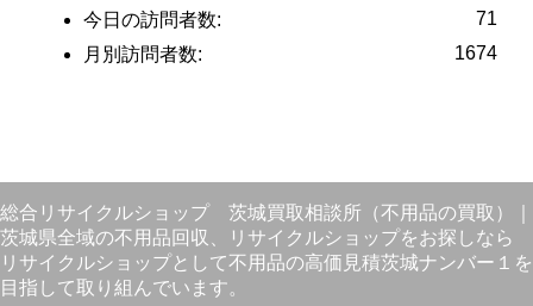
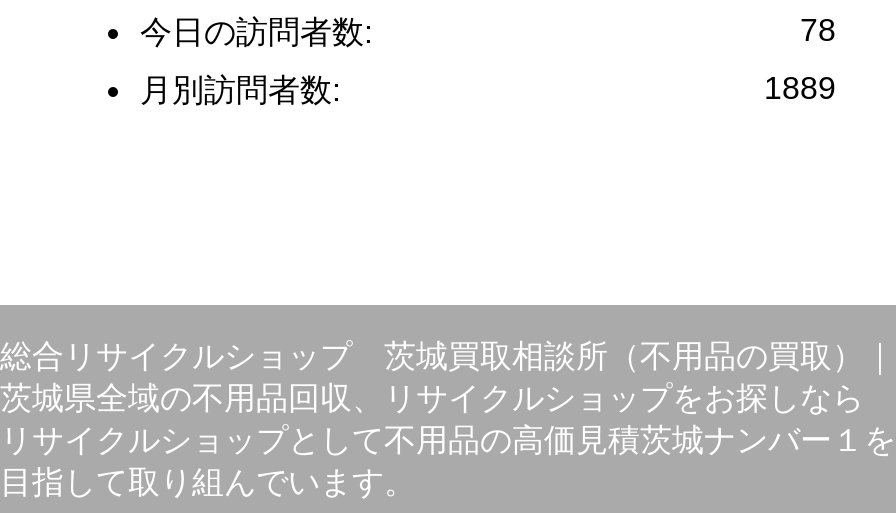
- 71
+ 78

- 1674
+ 1889
